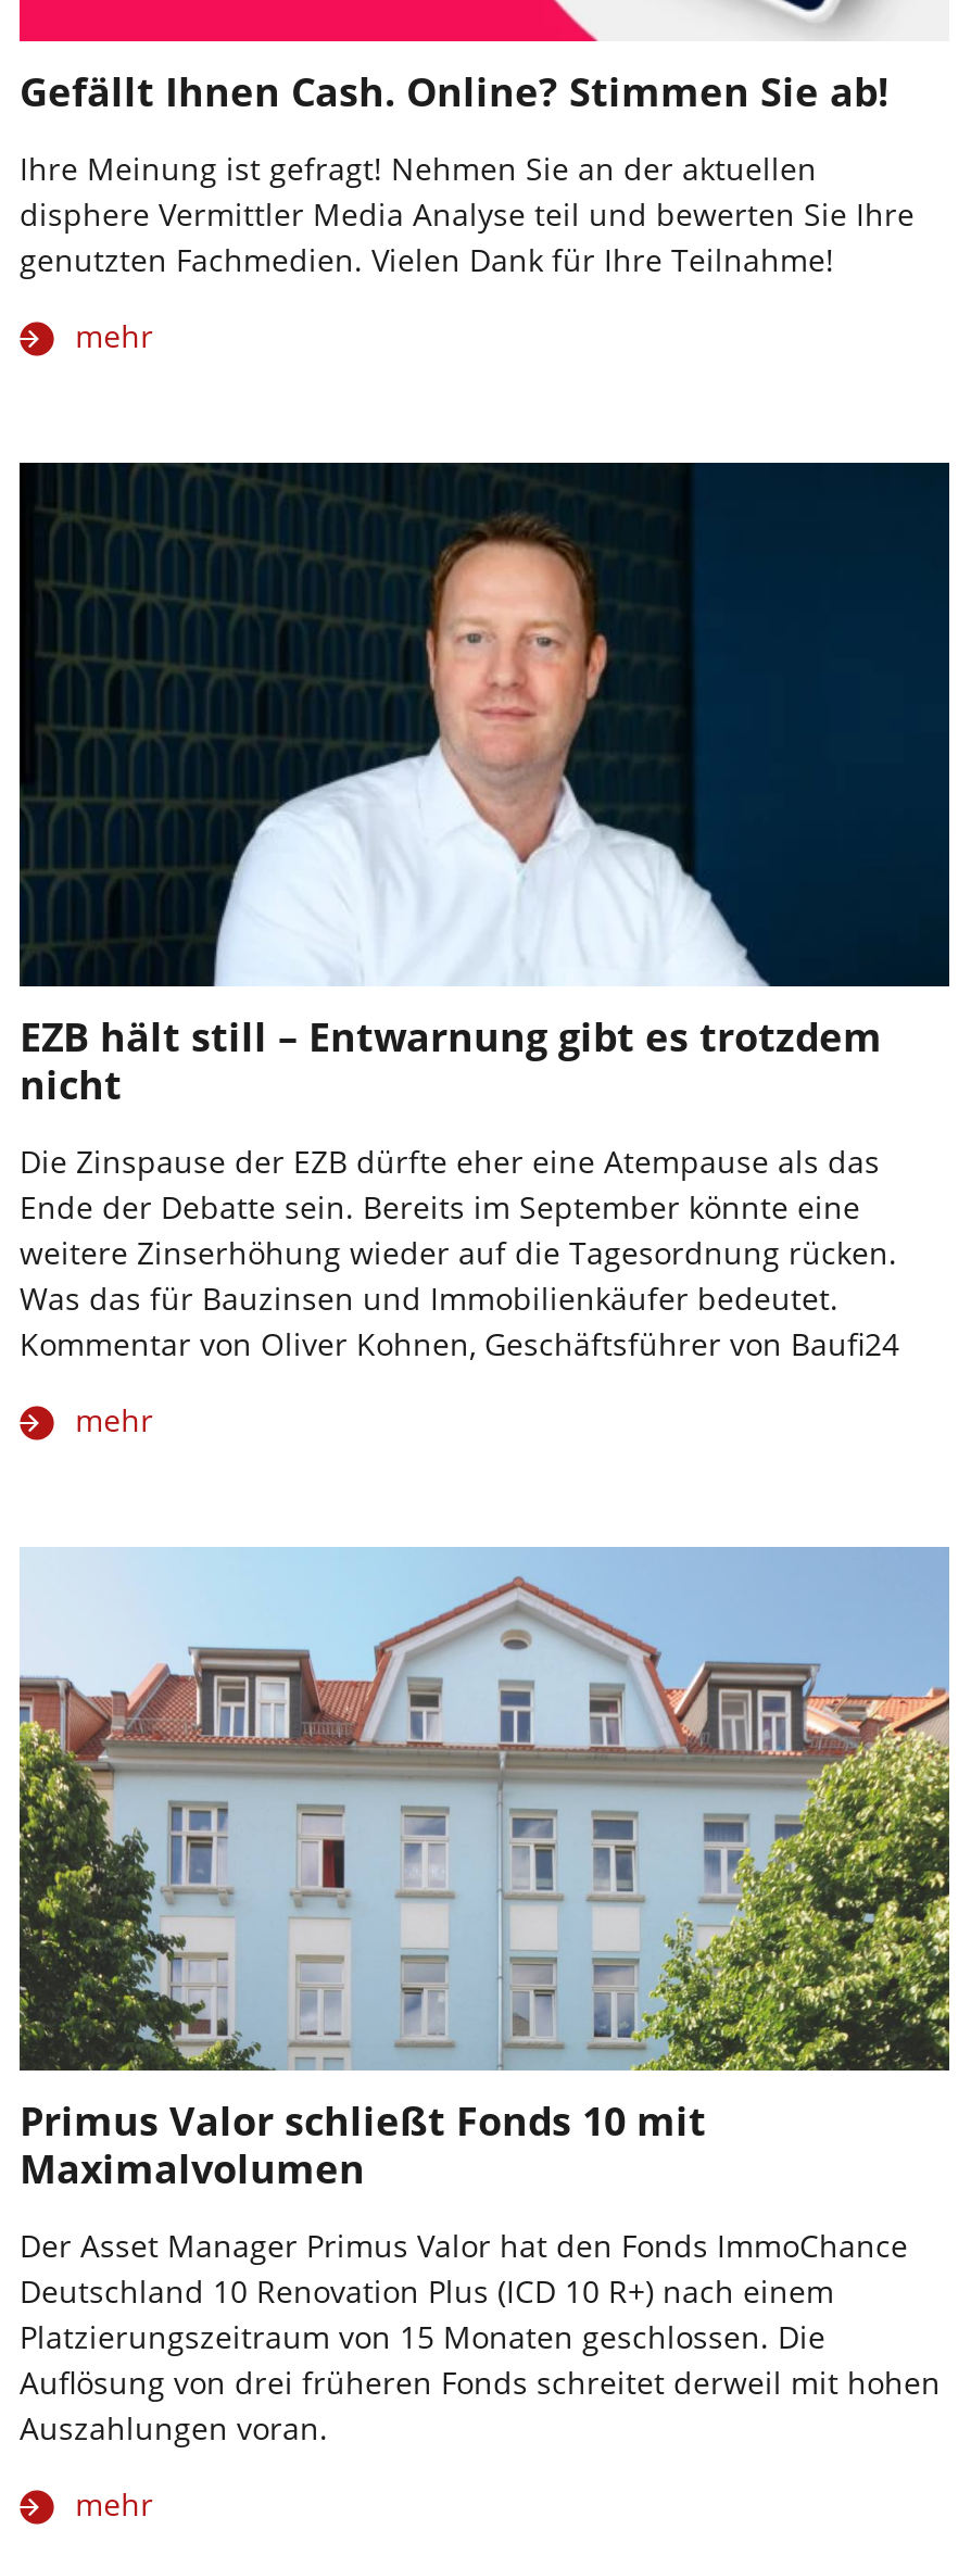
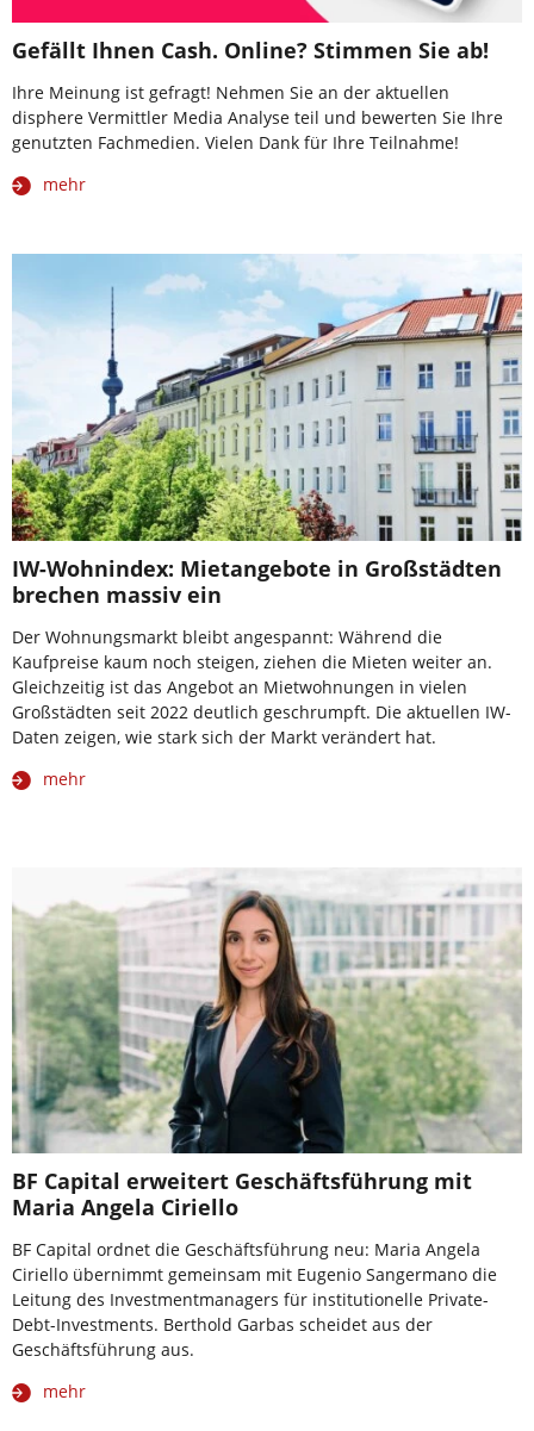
- [image]
- EZB hält still – Entwarnung gibt es trotzdem
- nicht
+ [image]
+ IW-Wohnindex: Mietangebote in Großstädten
+ brechen massiv ein

- Die Zinspause der EZB dürfte eher eine Atempause als das
- Ende der Debatte sein. Bereits im September könnte eine
- weitere Zinserhöhung wieder auf die Tagesordnung rücken.
- Was das für Bauzinsen und Immobilienkäufer bedeutet.
- Kommentar von Oliver Kohnen, Geschäftsführer von Baufi24
+ Der Wohnungsmarkt bleibt angespannt: Während die
+ Kaufpreise kaum noch steigen, ziehen die Mieten weiter an.
+ Gleichzeitig ist das Angebot an Mietwohnungen in vielen
+ Großstädten seit 2022 deutlich geschrumpft. Die aktuellen IW-
+ Daten zeigen, wie stark sich der Markt verändert hat.

- [image]
- Primus Valor schließt Fonds 10 mit
- Maximalvolumen
+ [image]
+ BF Capital erweitert Geschäftsführung mit
+ Maria Angela Ciriello

- Der Asset Manager Primus Valor hat den Fonds ImmoChance
- Deutschland 10 Renovation Plus (ICD 10 R+) nach einem
- Platzierungszeitraum von 15 Monaten geschlossen. Die
- Auflösung von drei früheren Fonds schreitet derweil mit hohen
- Auszahlungen voran.
+ BF Capital ordnet die Geschäftsführung neu: Maria Angela
+ Ciriello übernimmt gemeinsam mit Eugenio Sangermano die
+ Leitung des Investmentmanagers für institutionelle Private-
+ Debt-Investments. Berthold Garbas scheidet aus der
+ Geschäftsführung aus.
